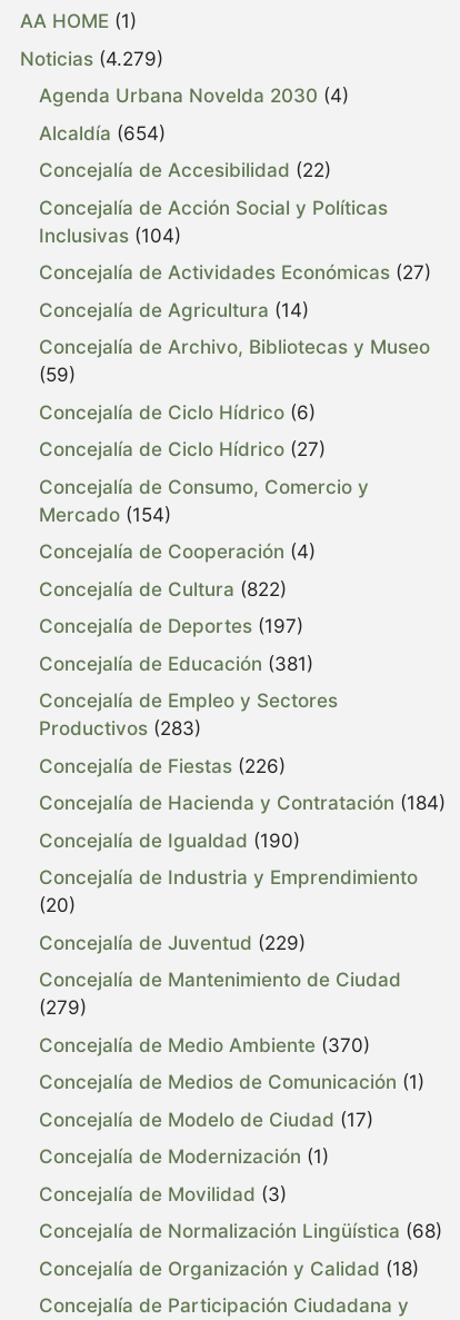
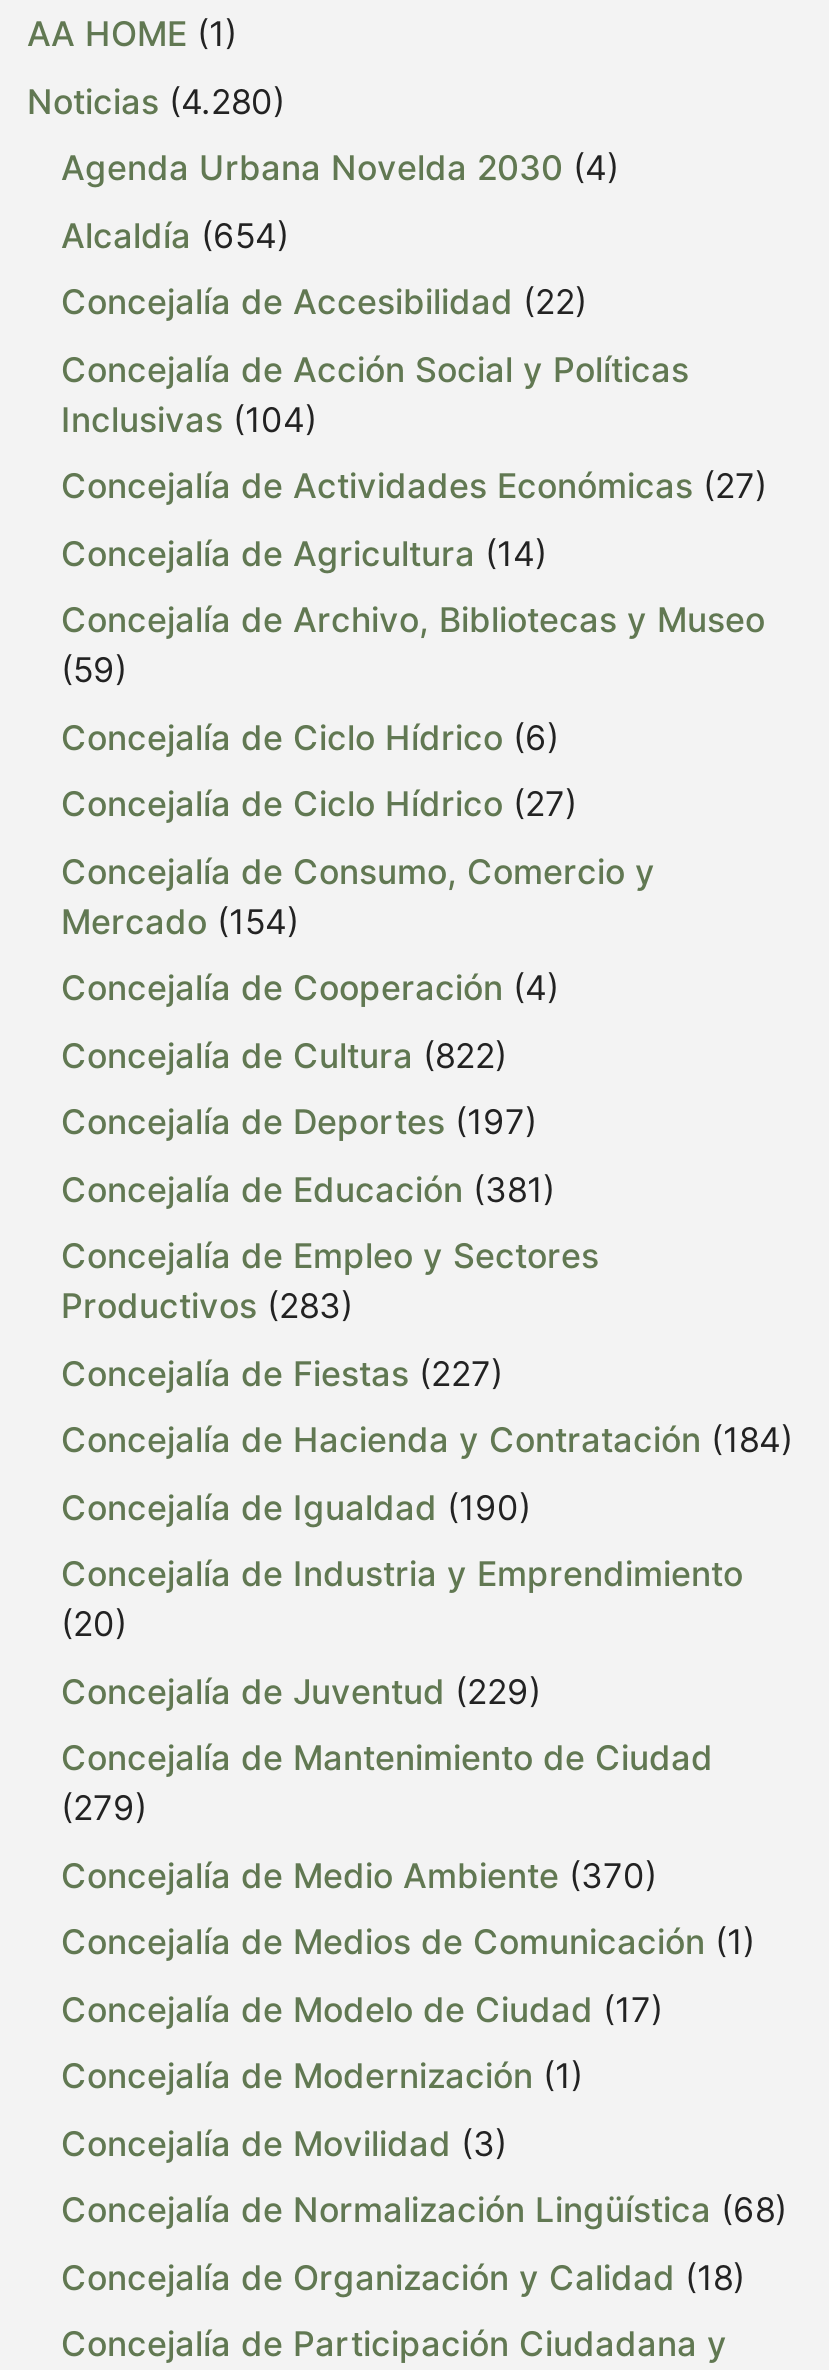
- Noticias (4.279)
+ Noticias (4.280)

- Concejalía de Fiestas (226)
+ Concejalía de Fiestas (227)
